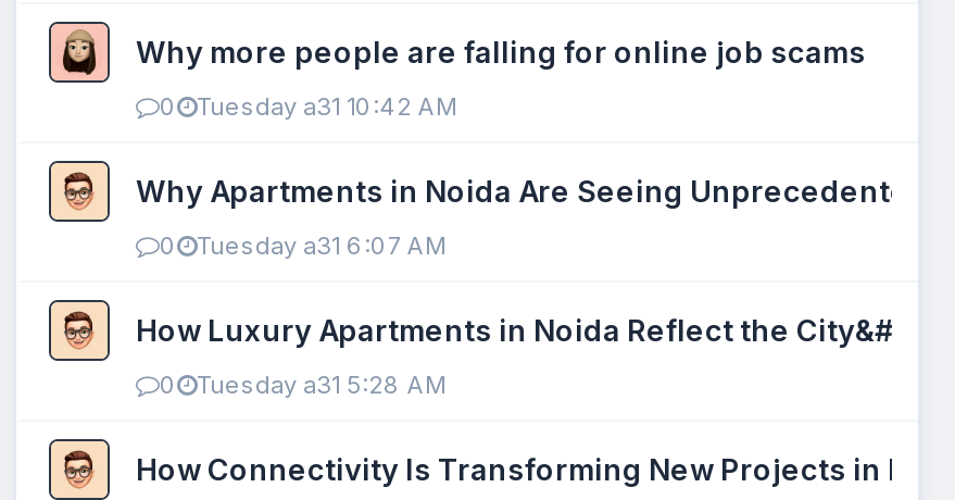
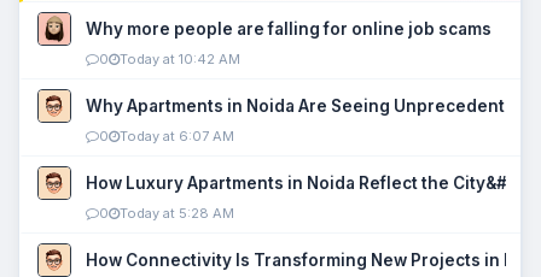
- 0 Tuesday a31 10:42 AM
+ 0 Today at 10:42 AM

- 0 Tuesday a31 6:07 AM
+ 0 Today at 6:07 AM

- 0 Tuesday a31 5:28 AM
+ 0 Today at 5:28 AM
